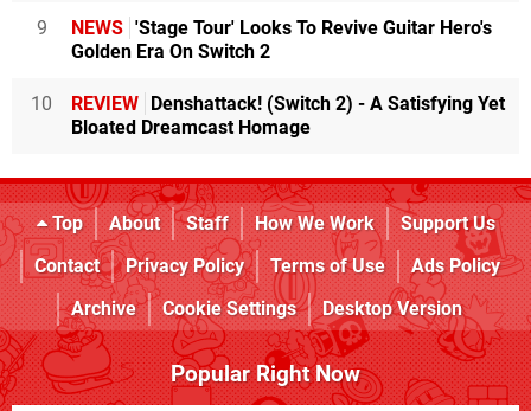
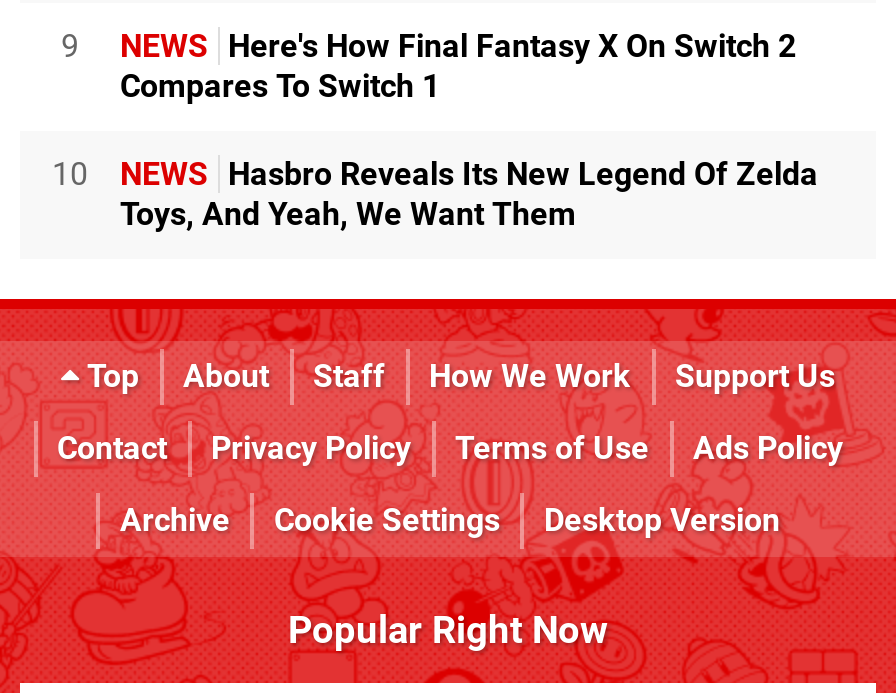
- NEWS 'Stage Tour' Looks To Revive Guitar Hero's
- Golden Era On Switch 2
+ NEWS Here's How Final Fantasy X On Switch 2
+ Compares To Switch 1

- REVIEW Denshattack! (Switch 2) - A Satisfying Yet
- Bloated Dreamcast Homage
+ NEWS Hasbro Reveals Its New Legend Of Zelda
+ Toys, And Yeah, We Want Them
